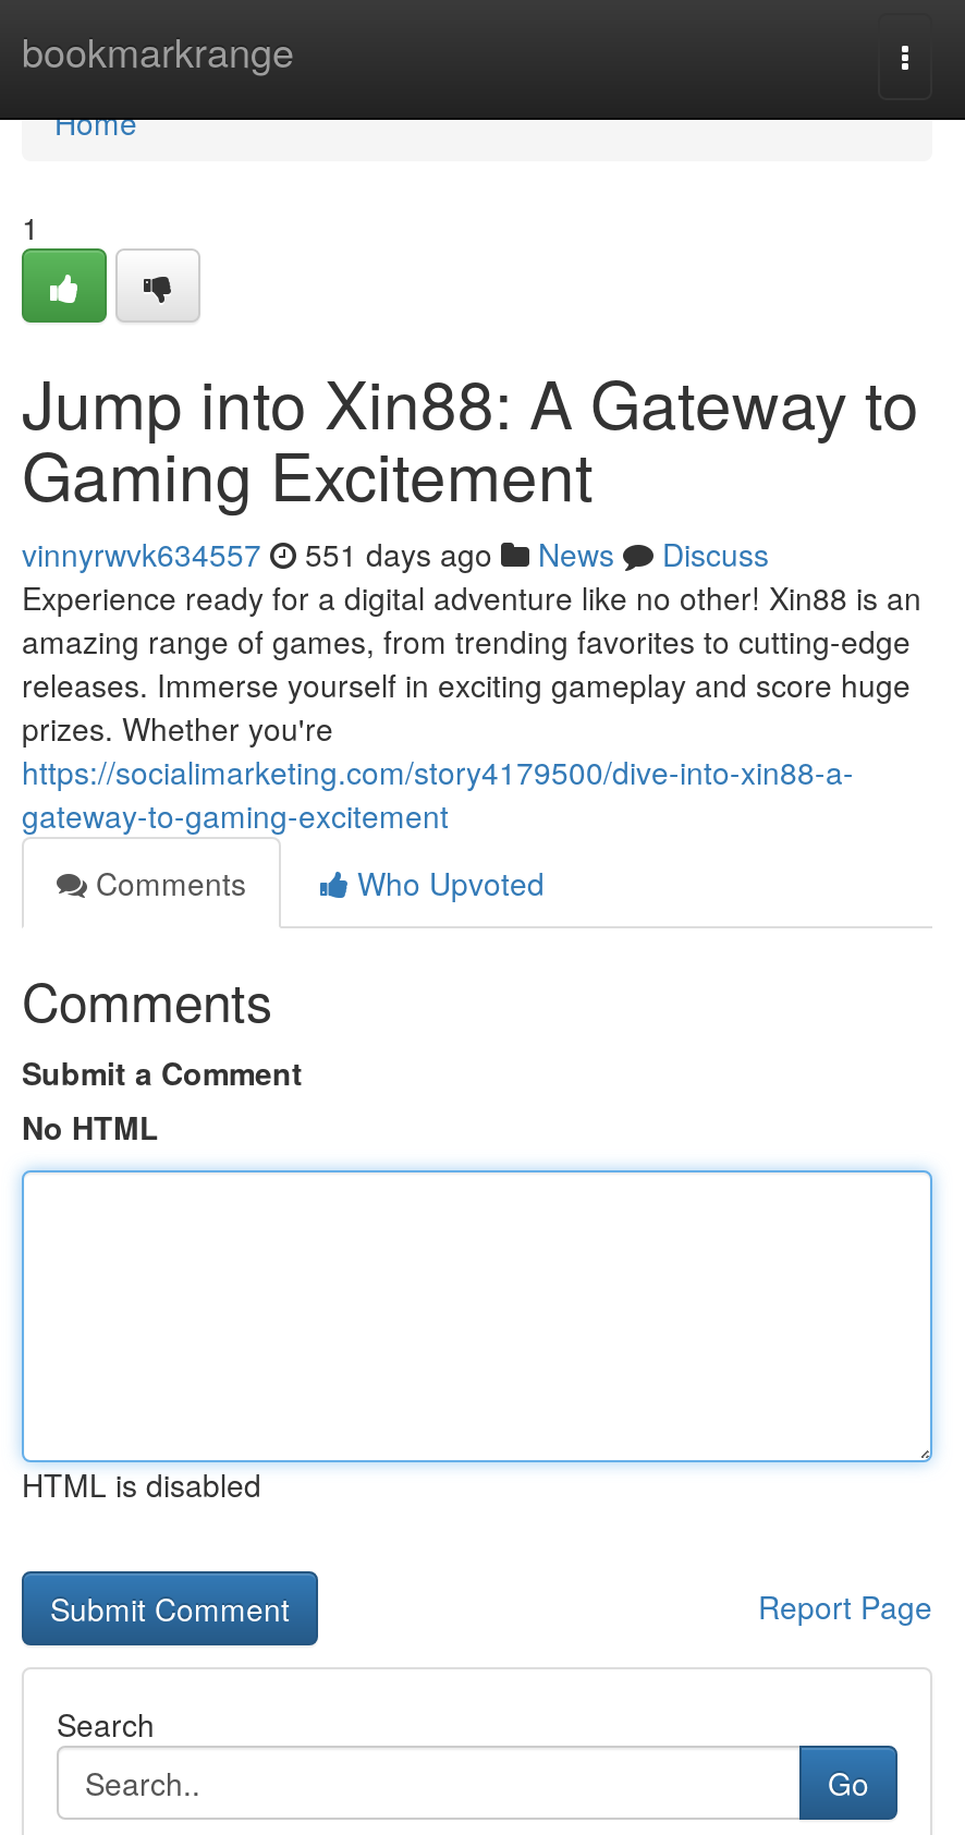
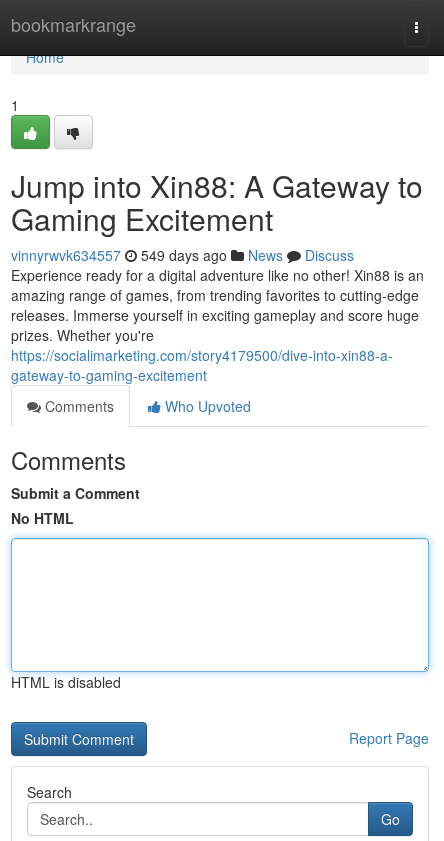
- vinnyrwvk634557 551 days ago News Discuss
+ vinnyrwvk634557 549 days ago News Discuss
